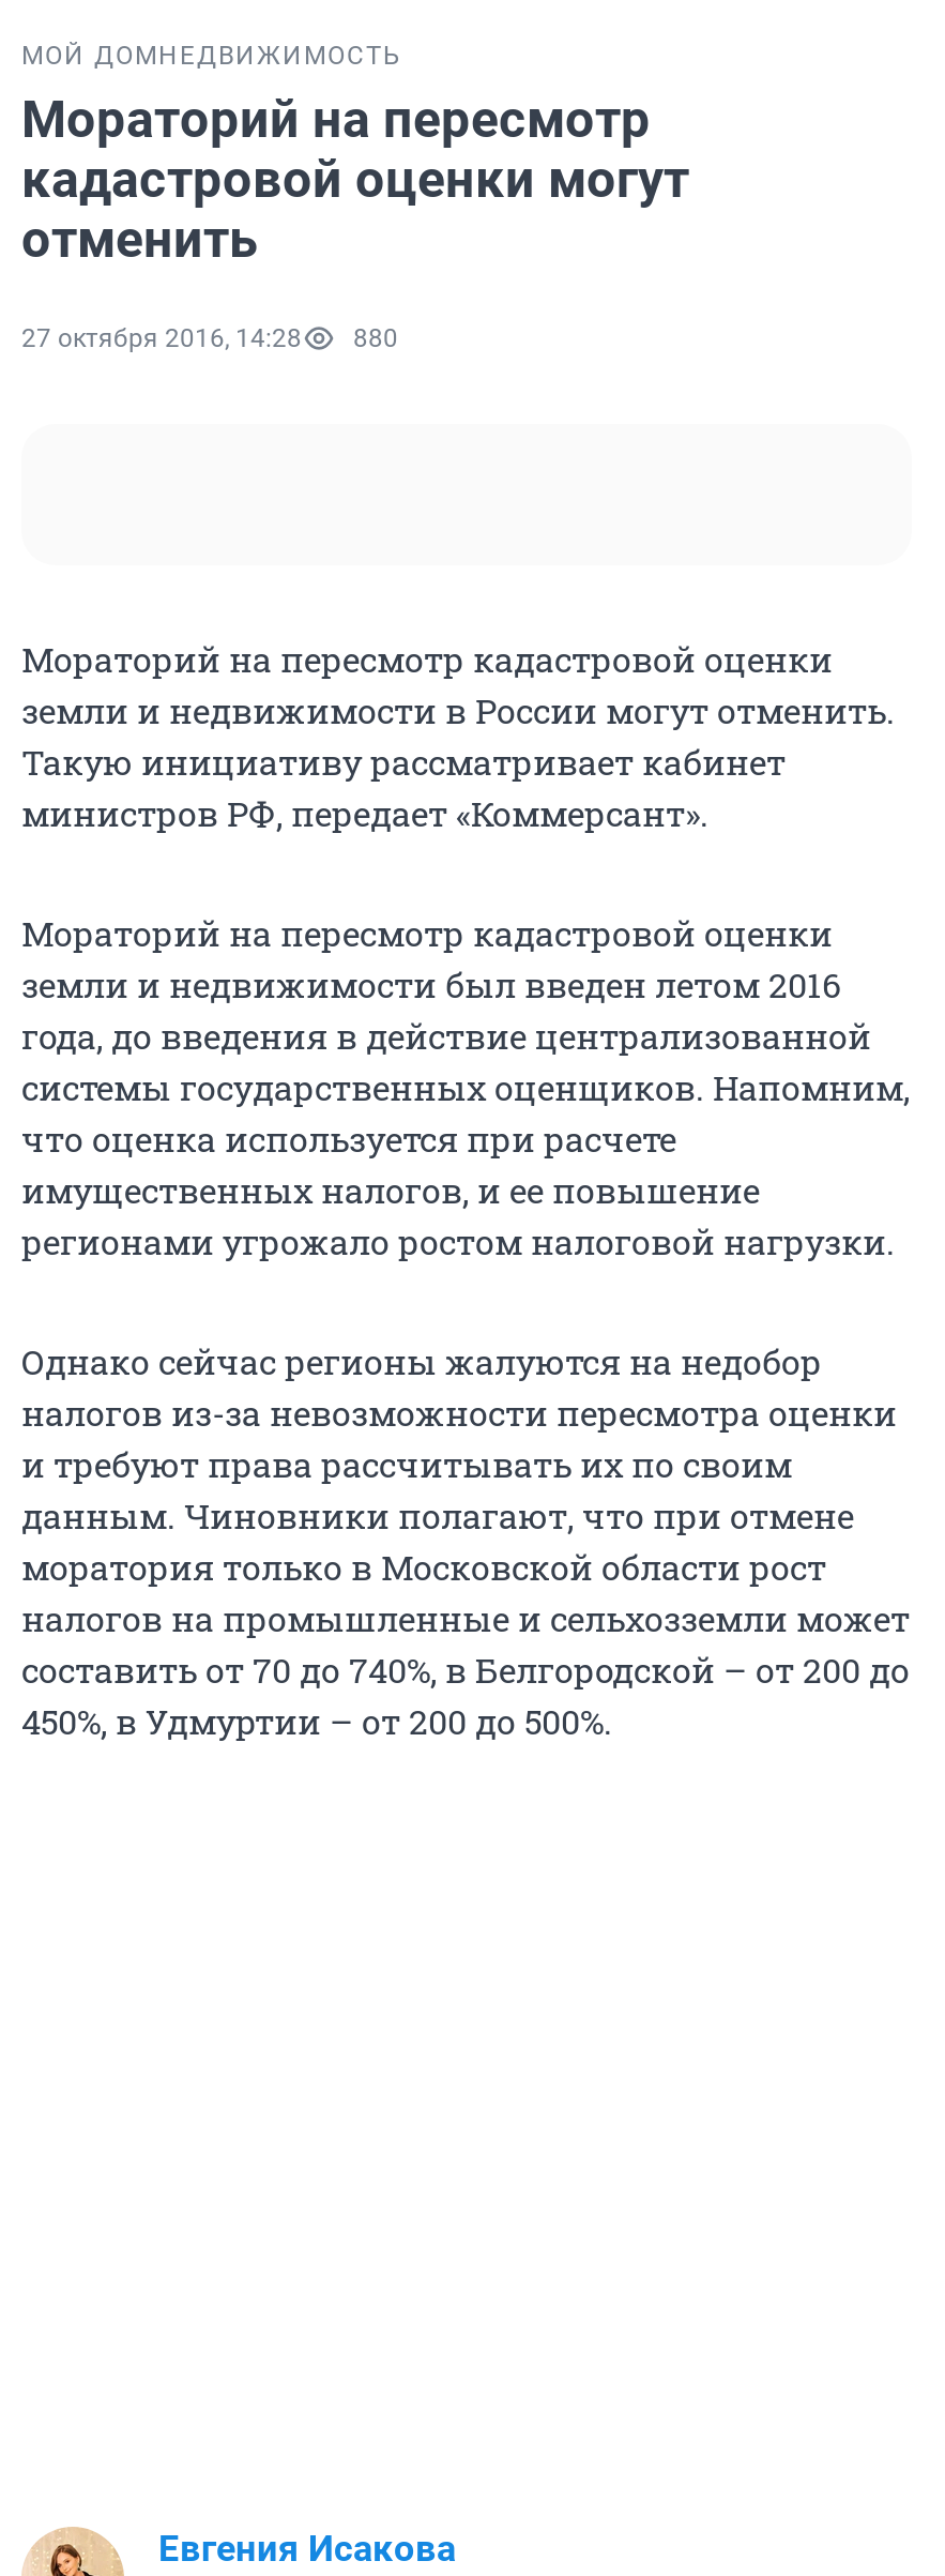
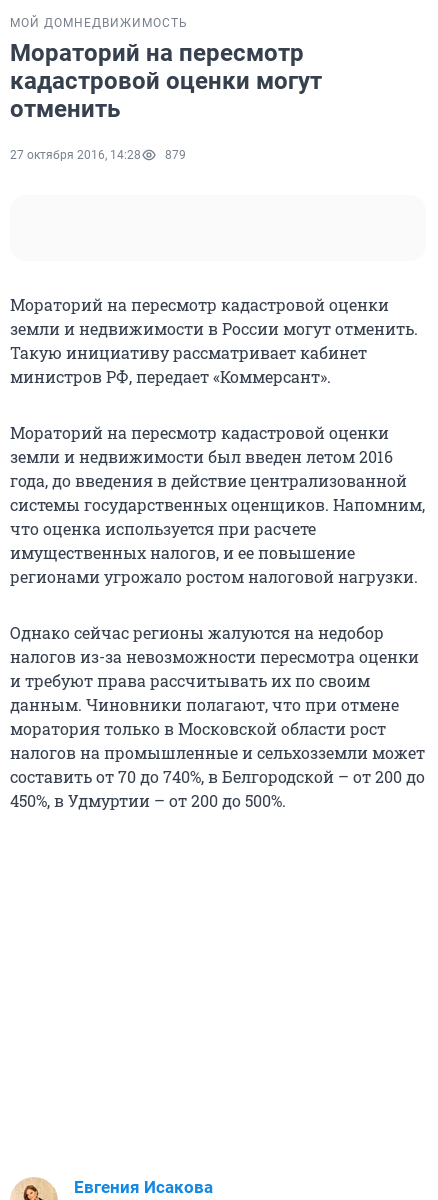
- 27 октября 2016, 14:28 880
+ 27 октября 2016, 14:28 879
